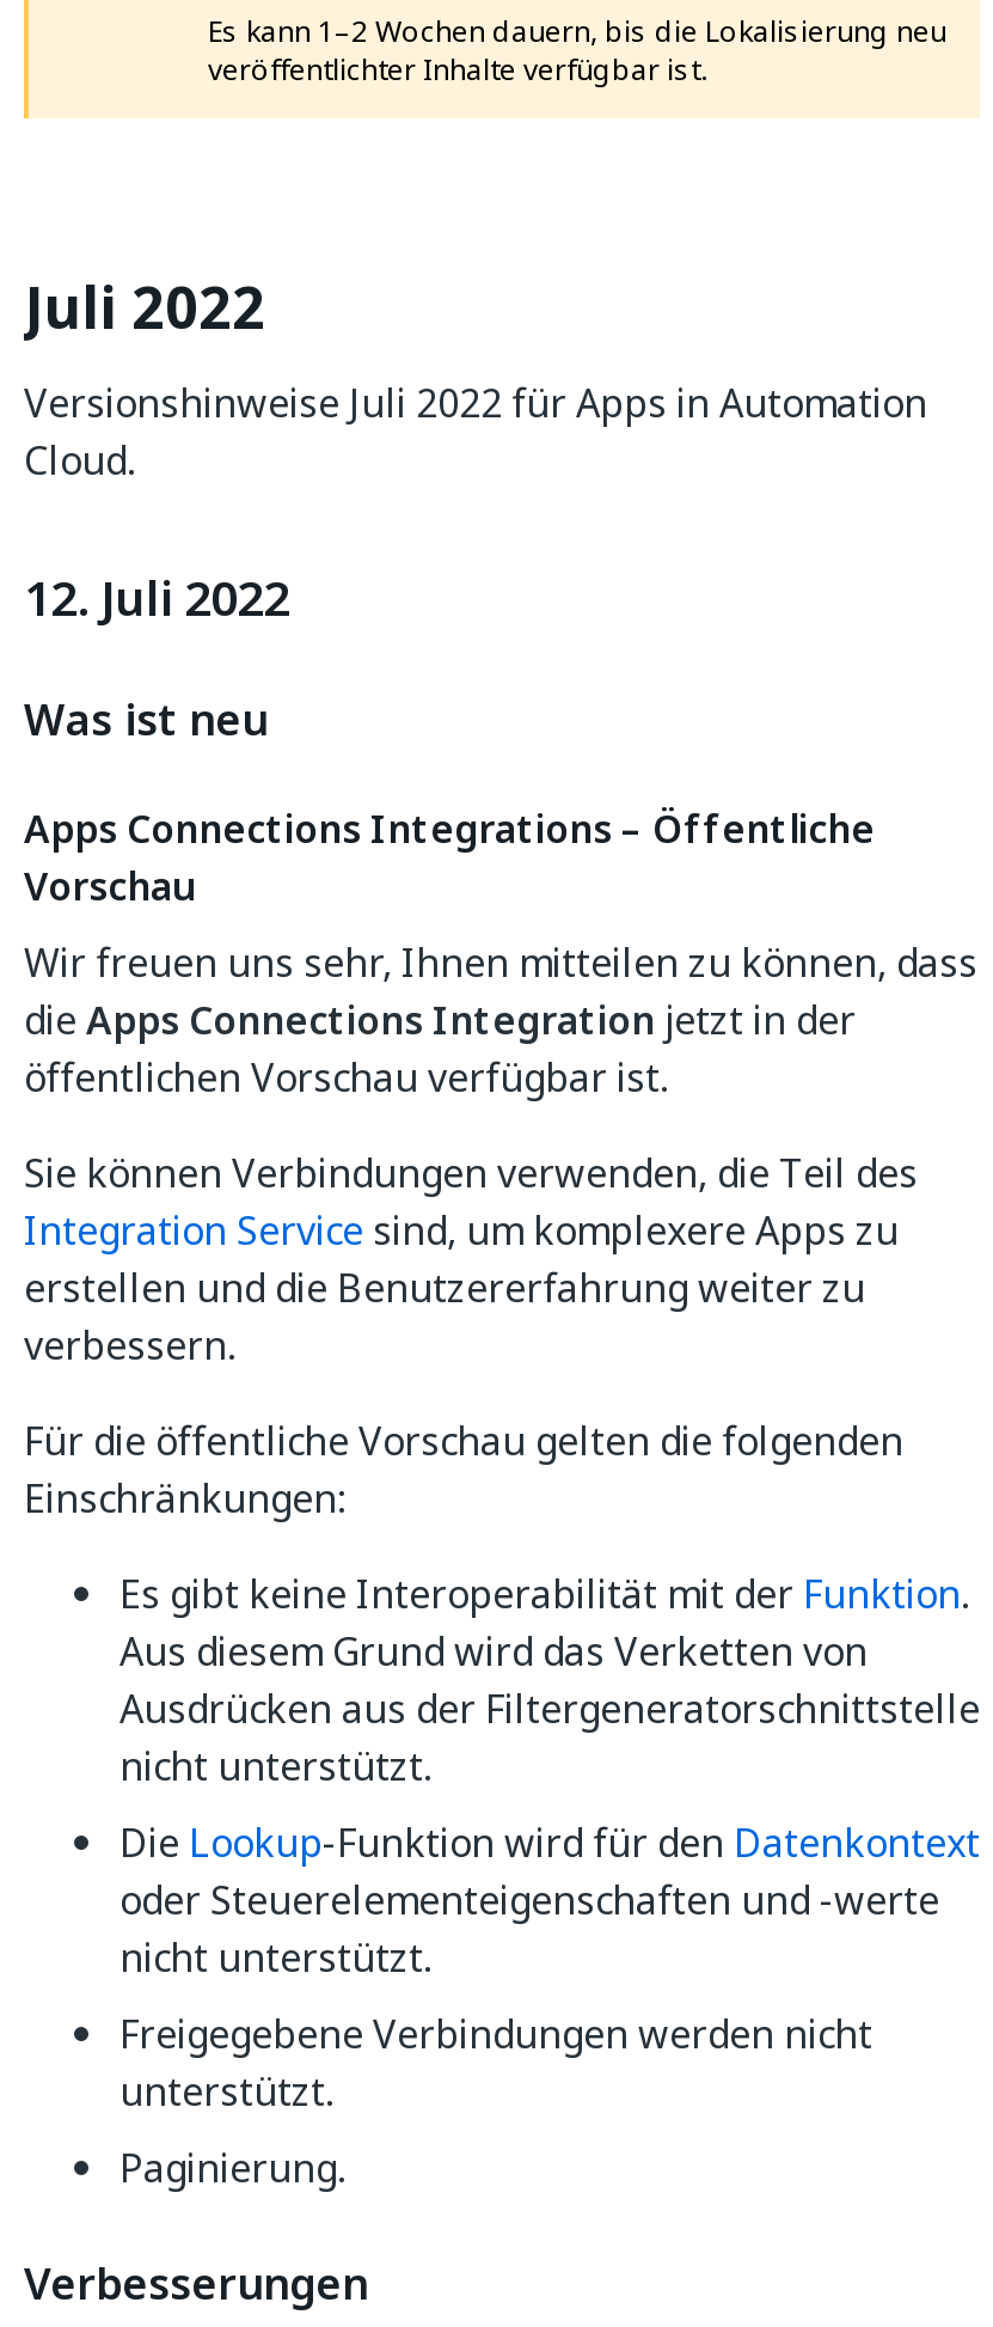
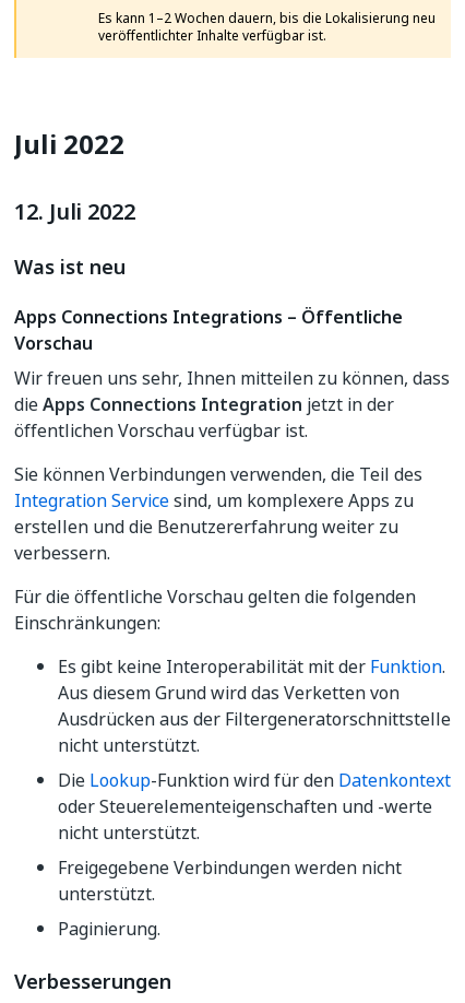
- Versionshinweise Juli 2022 für Apps in Automation
- Cloud.
